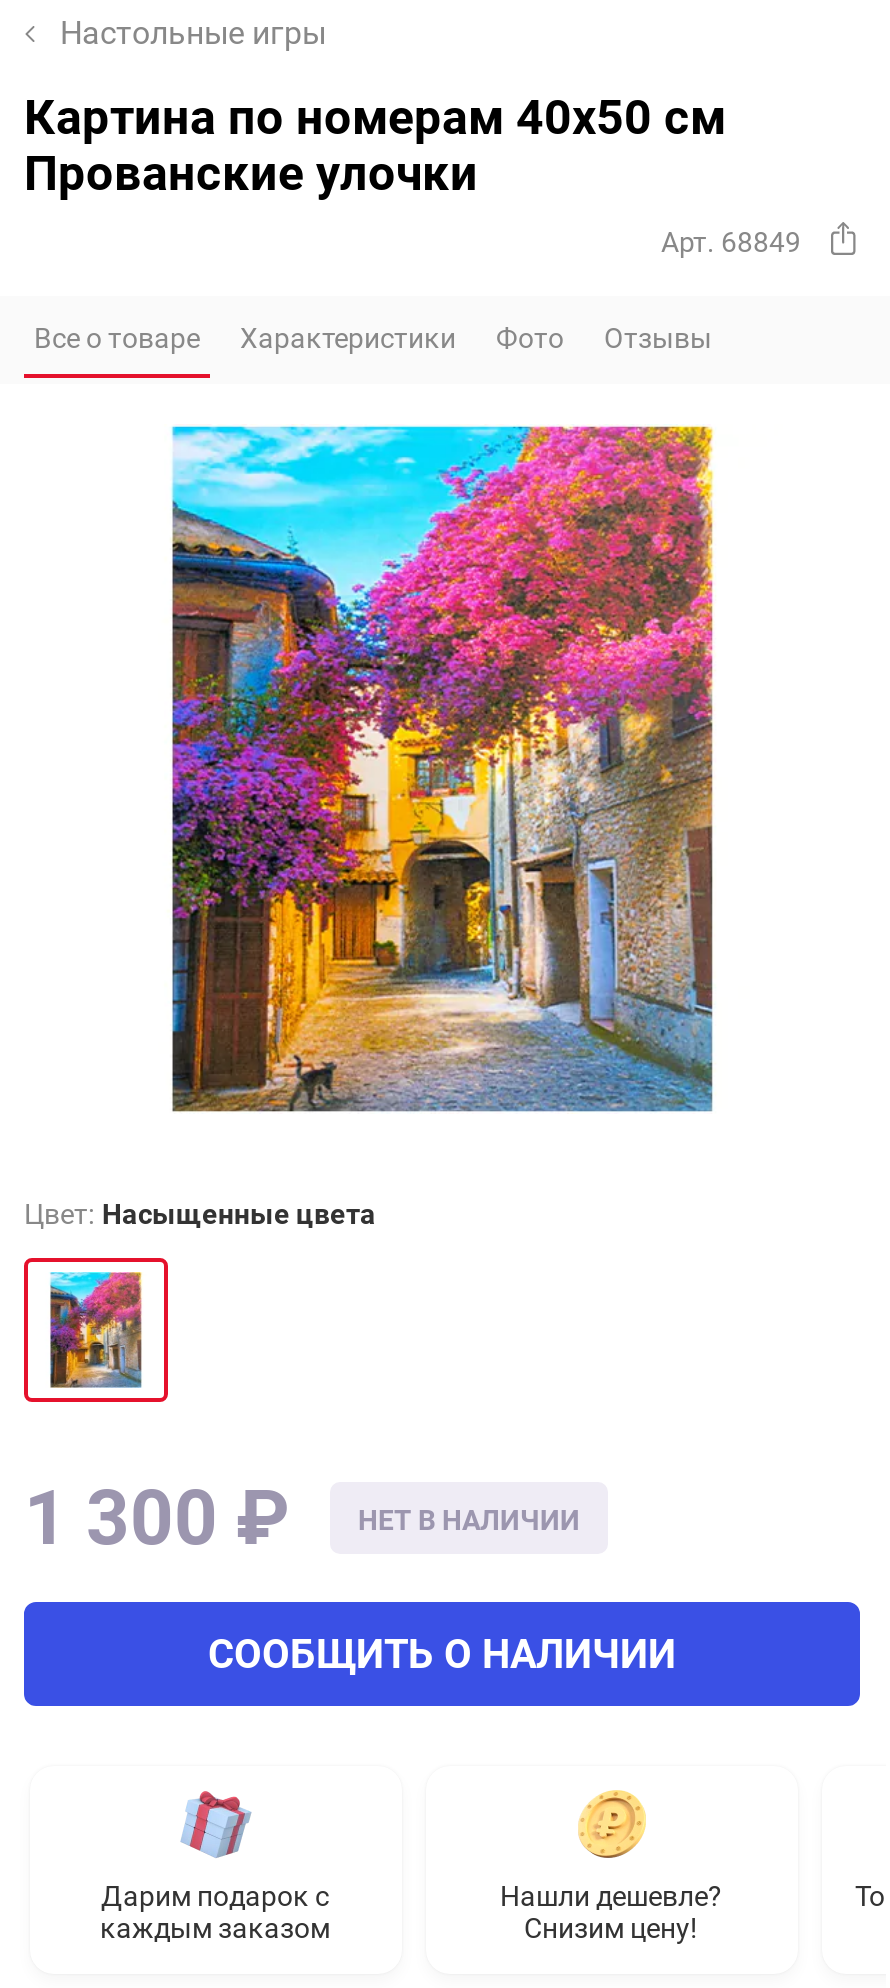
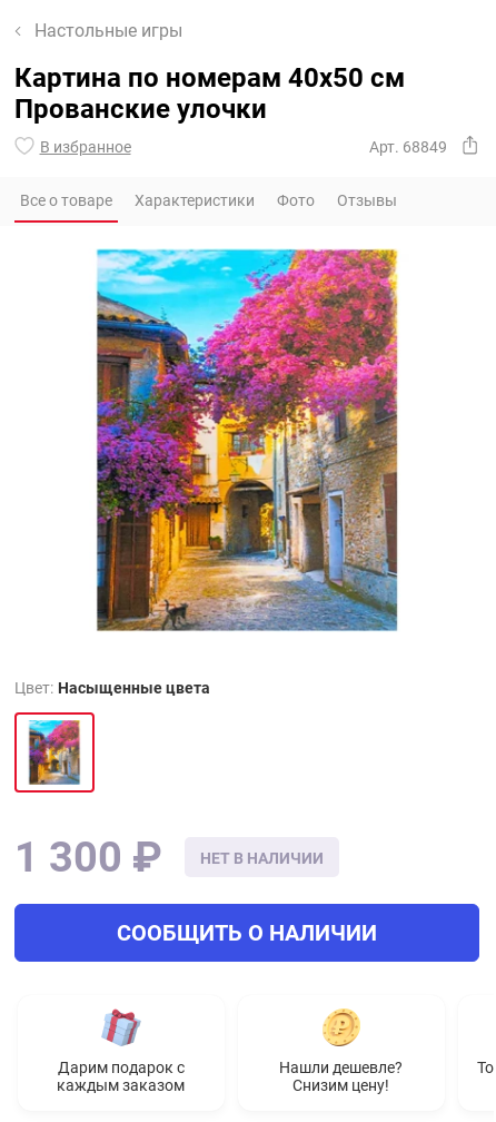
+ В избранное
